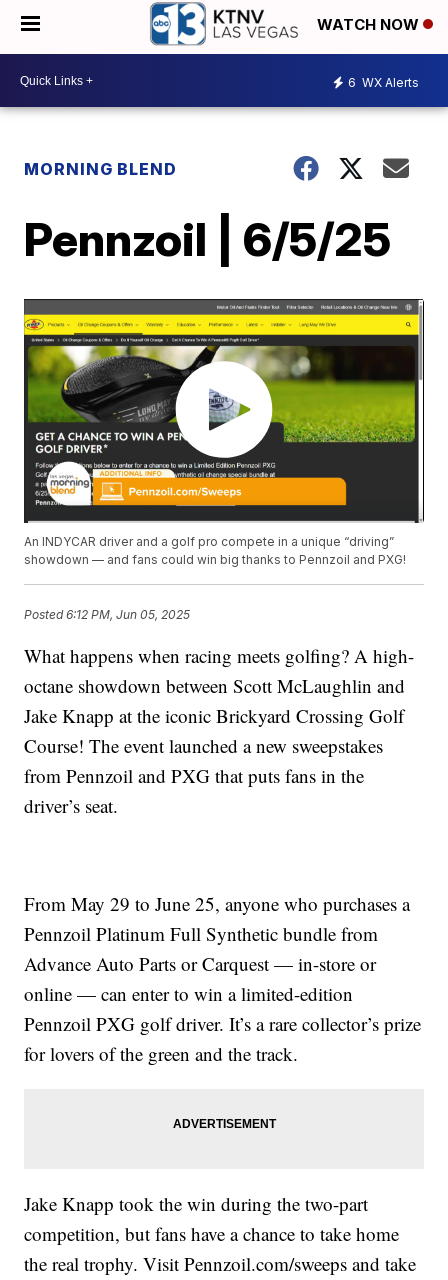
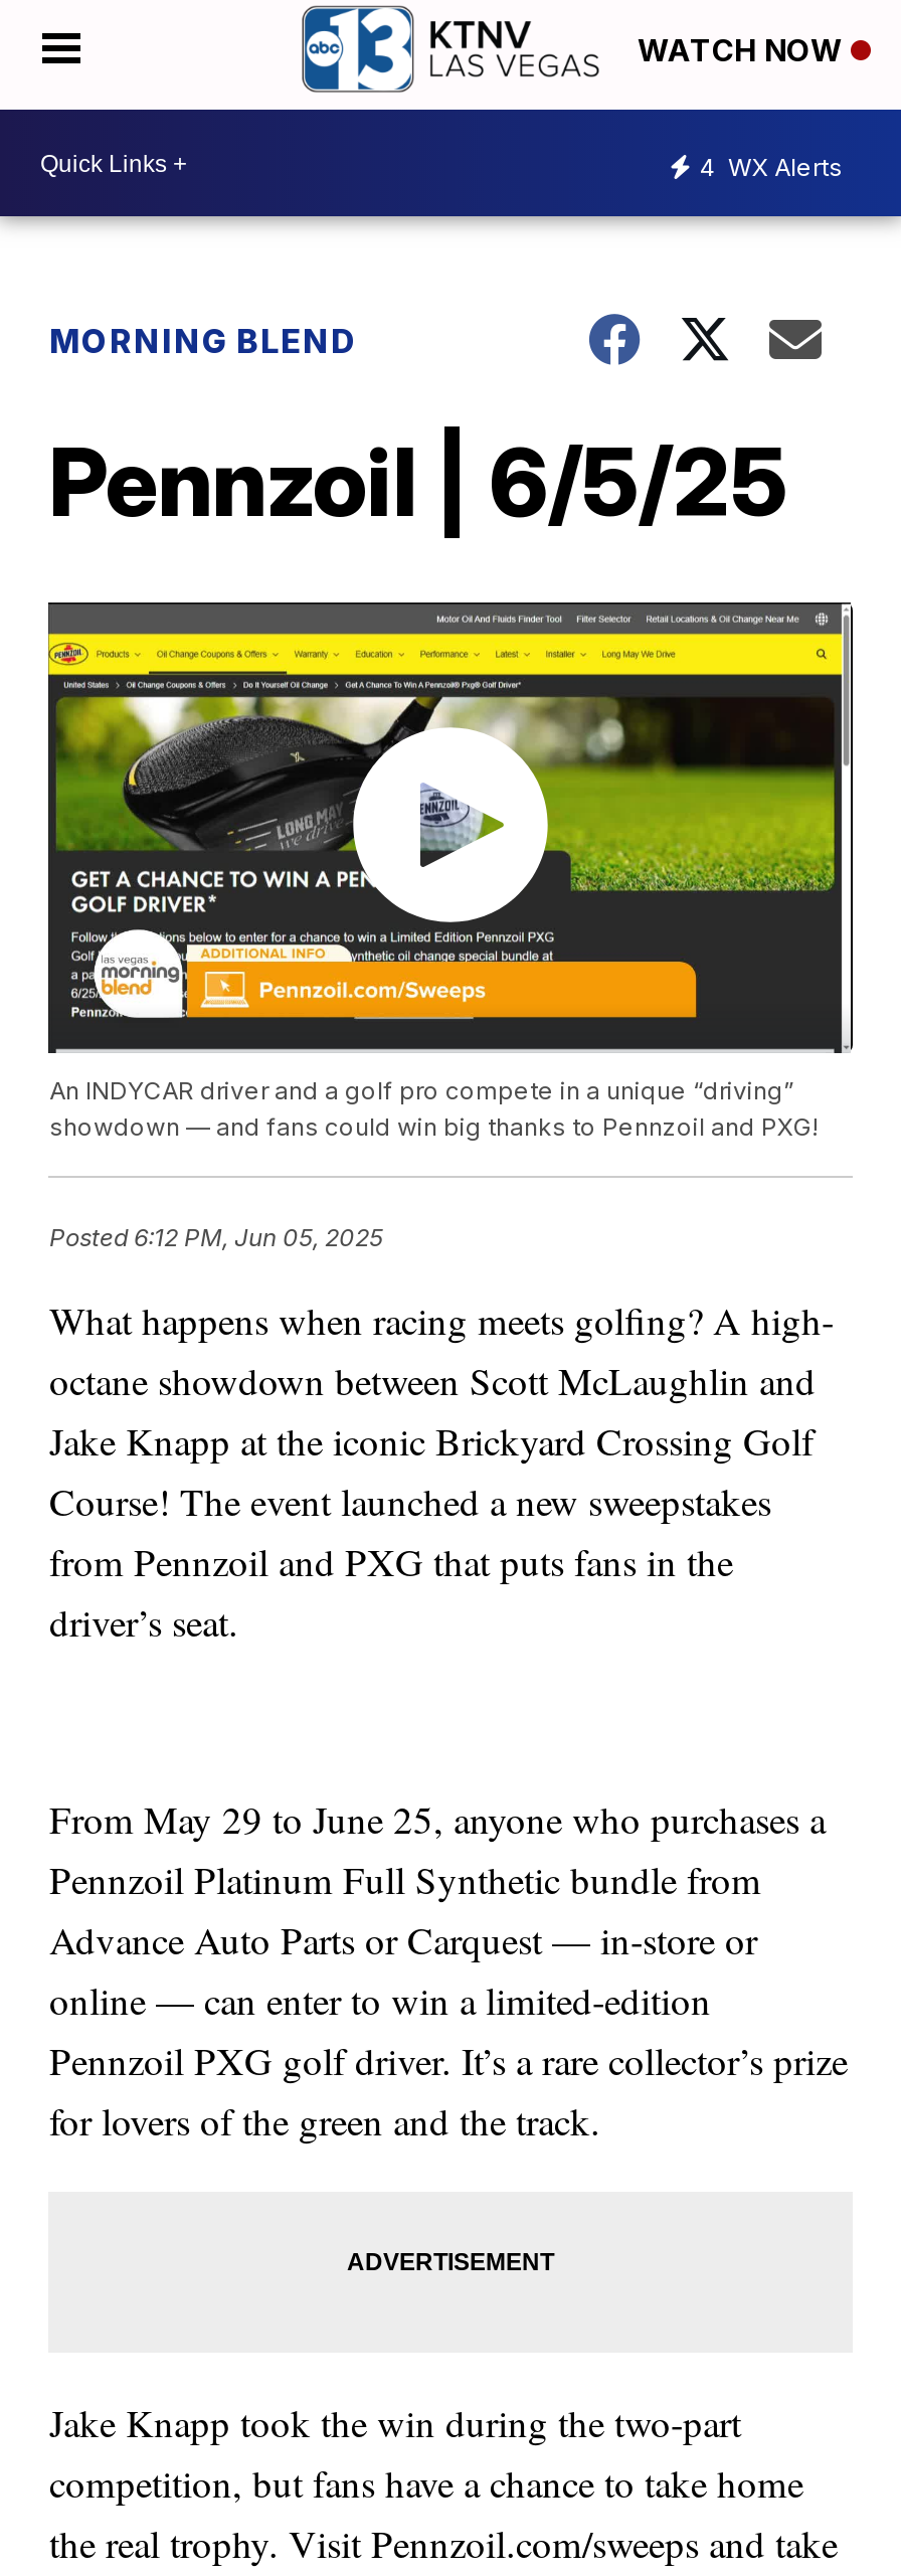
- 6 WX Alerts
+ 4 WX Alerts
